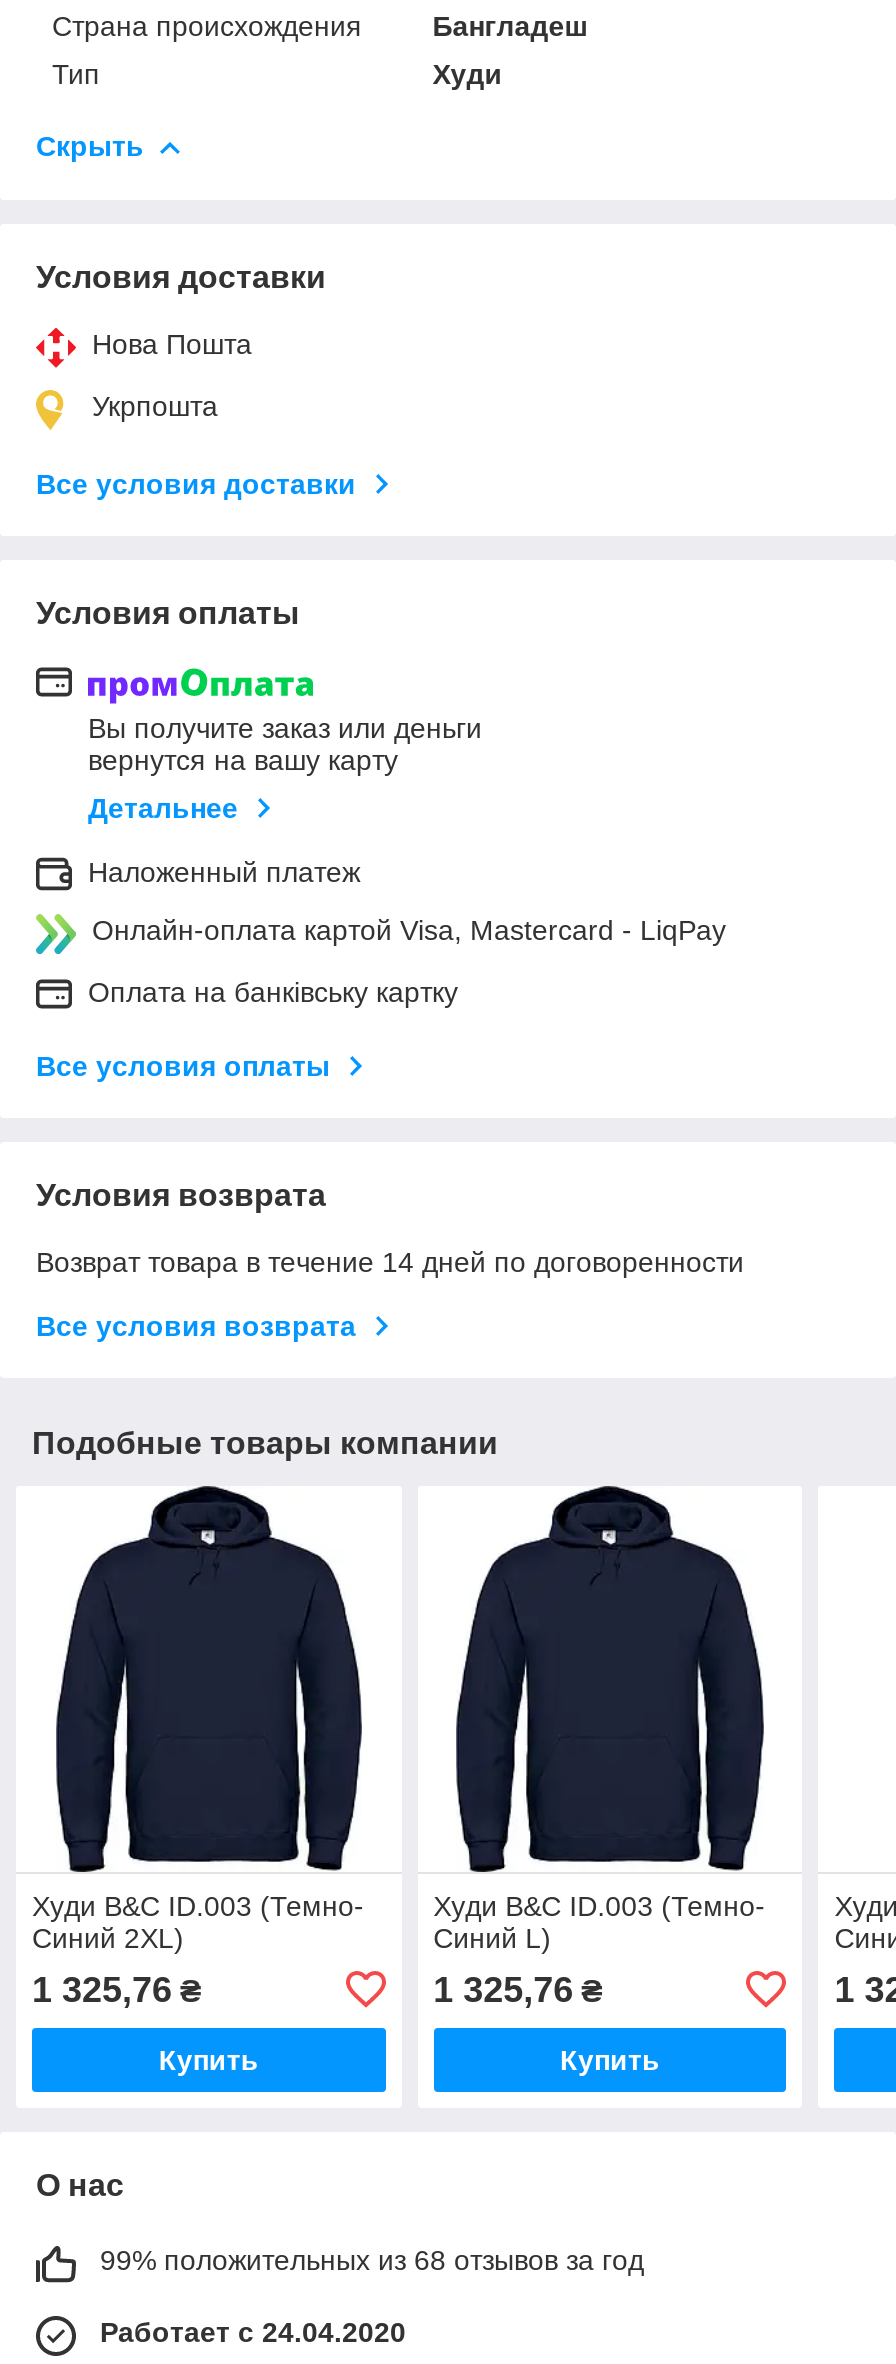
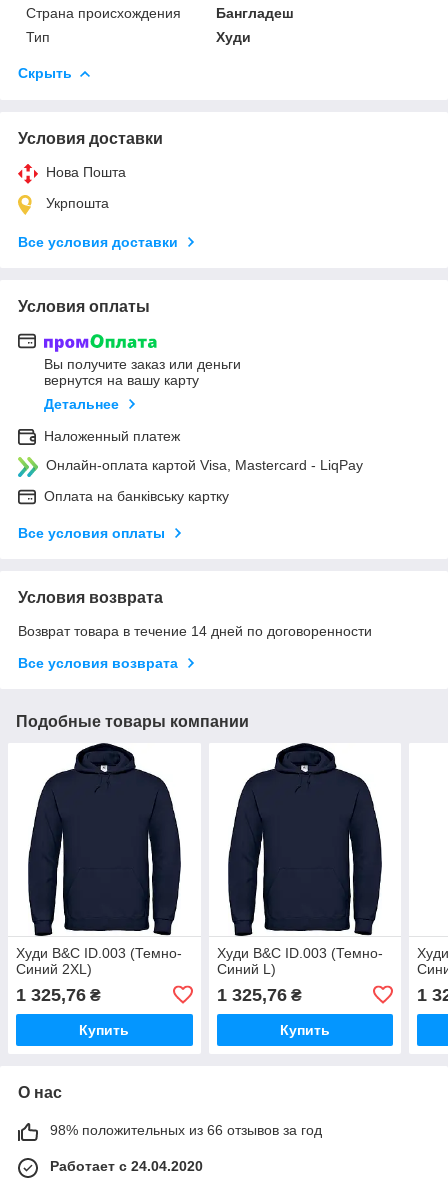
- 99% положительных из 68 отзывов за год
+ 98% положительных из 66 отзывов за год
